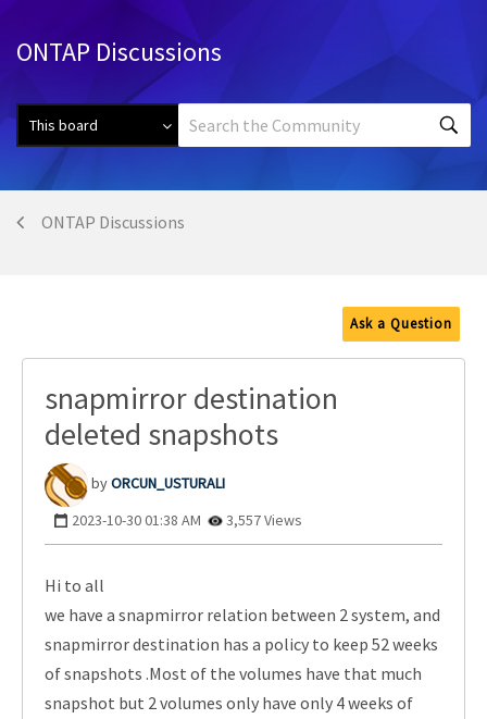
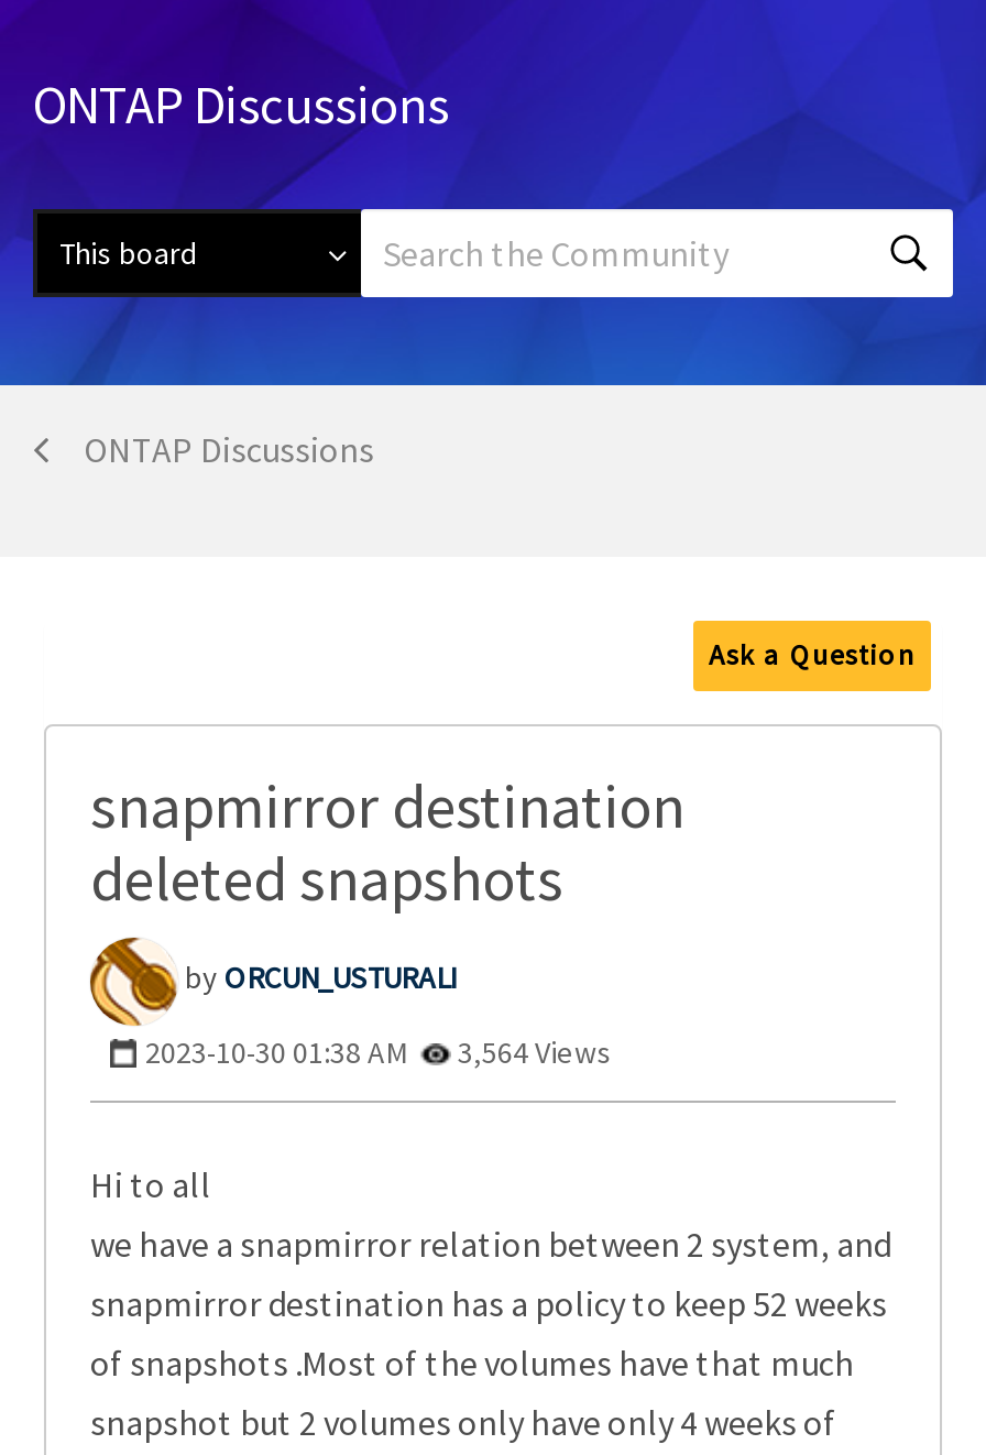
- 2023-10-30 01:38 AM 3,557 Views
+ 2023-10-30 01:38 AM 3,564 Views
